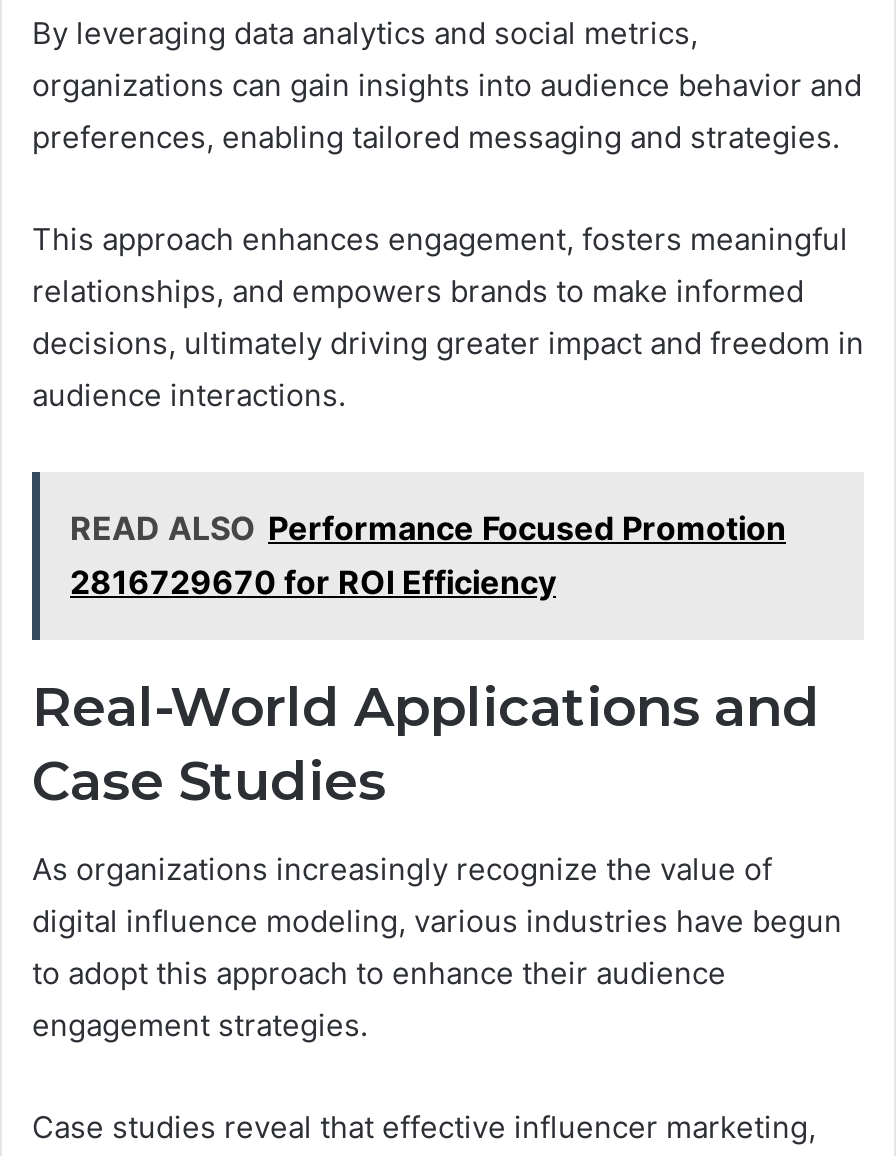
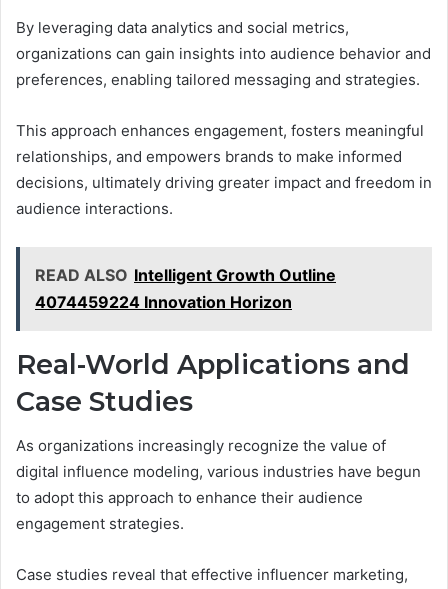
- READ ALSO Performance Focused Promotion
- 2816729670 for ROI Efficiency
+ READ ALSO Intelligent Growth Outline
+ 4074459224 Innovation Horizon
